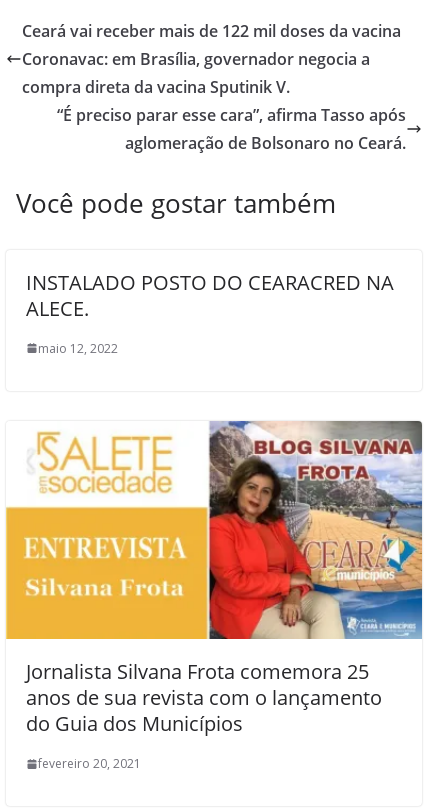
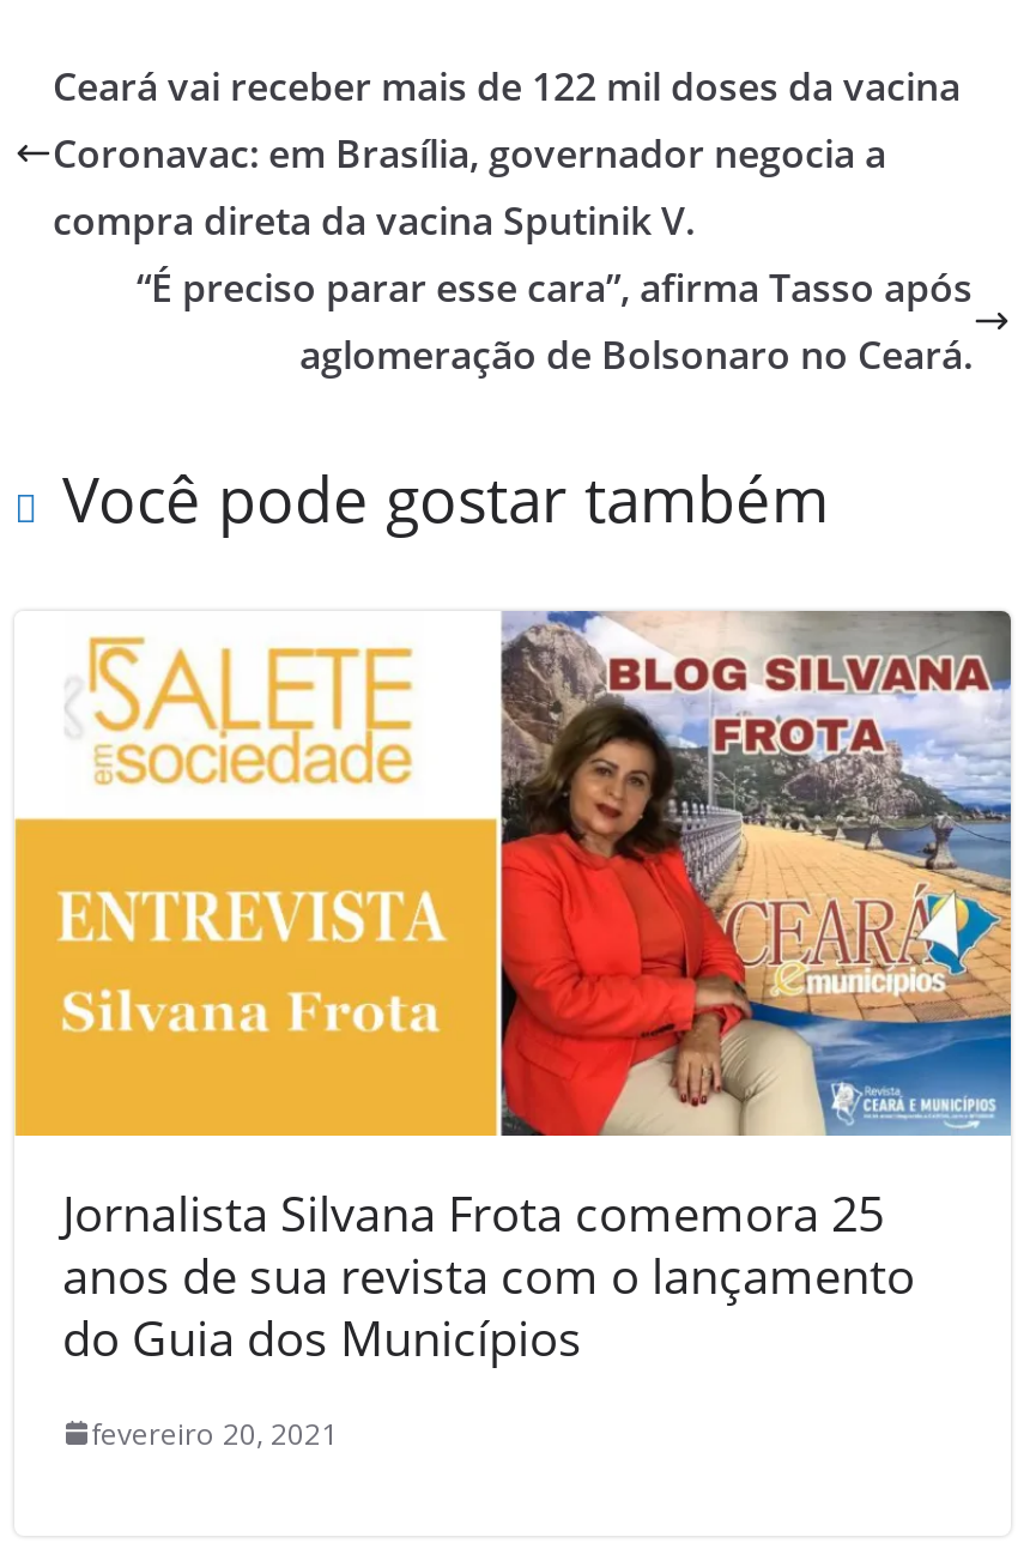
- INSTALADO POSTO DO CEARACRED NA
- ALECE.
- maio 12, 2022
